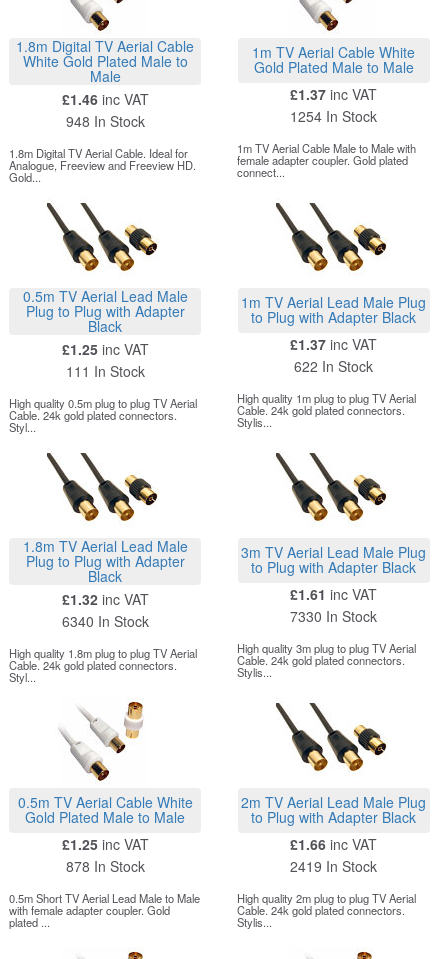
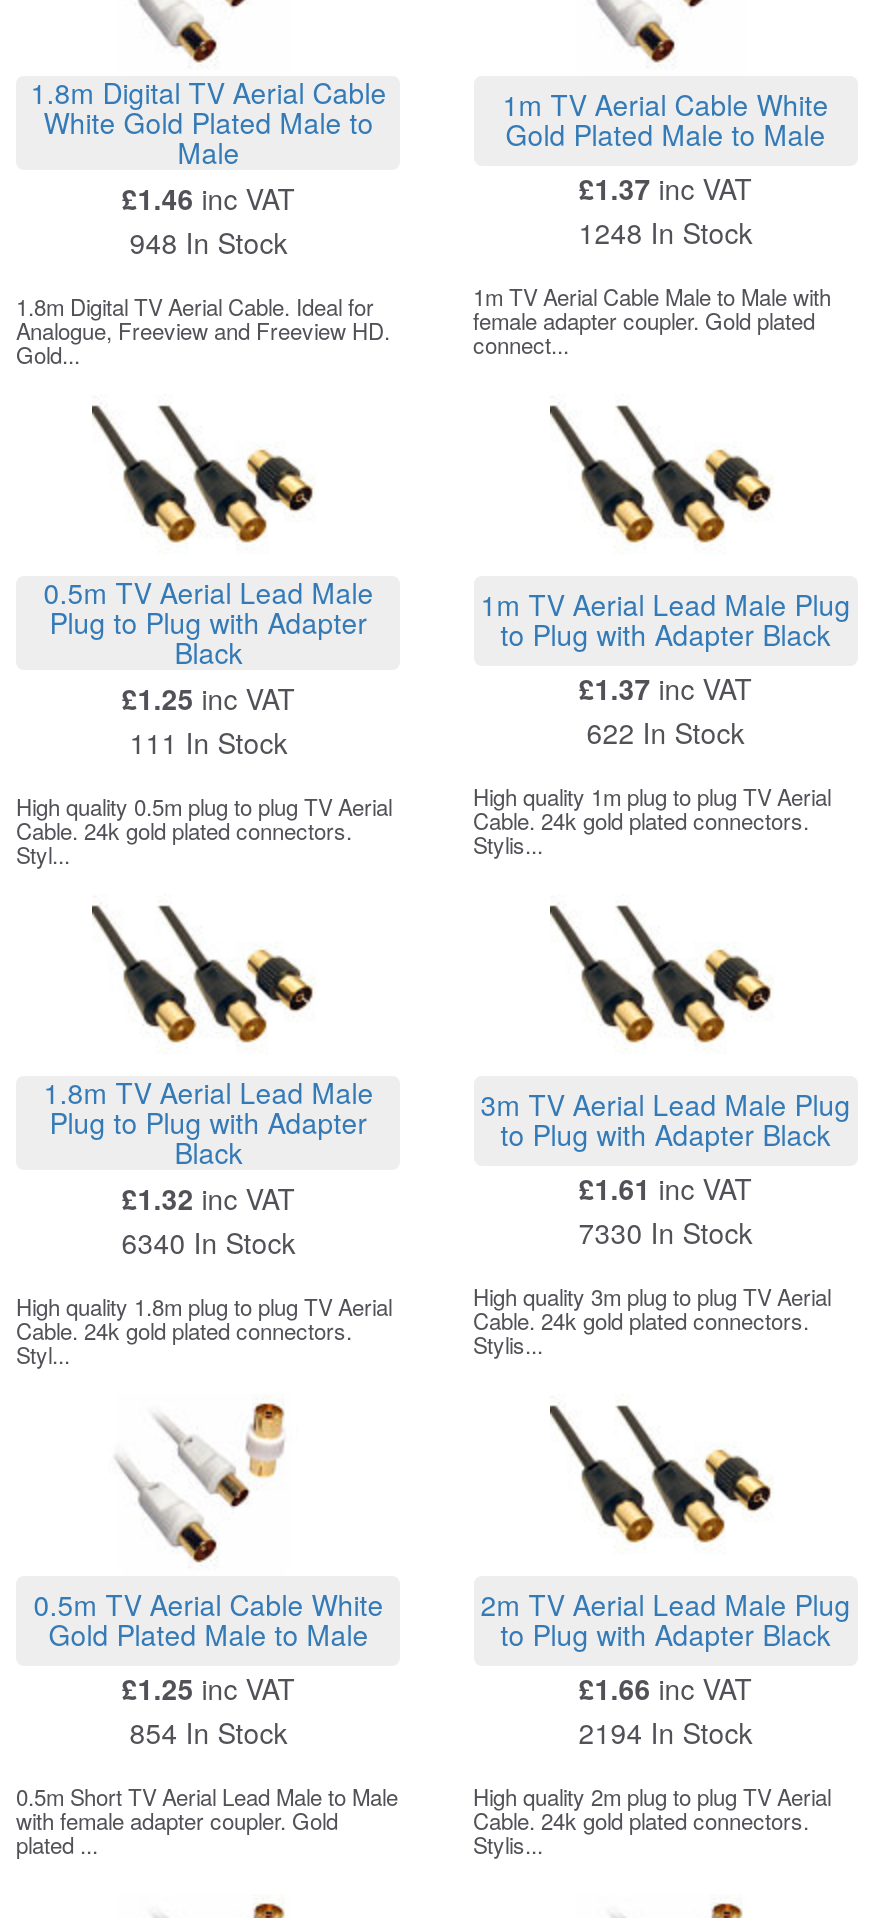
- 1254 In Stock
+ 1248 In Stock

- 878 In Stock
+ 854 In Stock

- 2419 In Stock
+ 2194 In Stock
